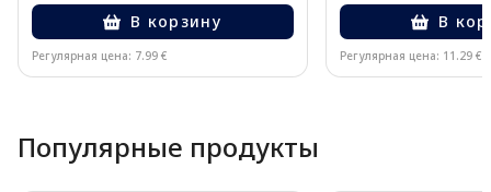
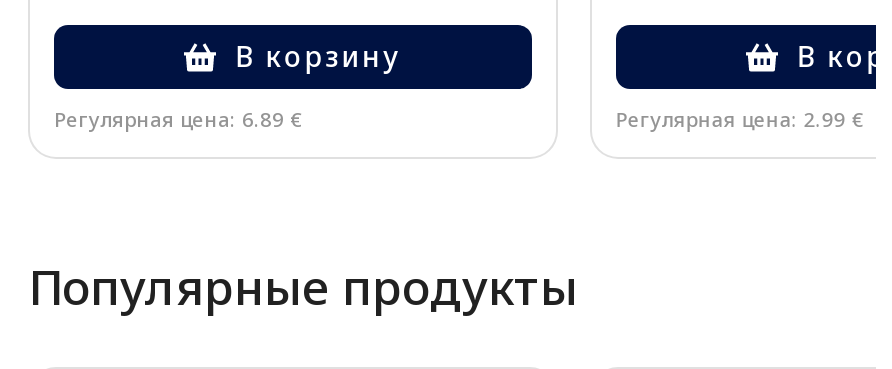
- Регулярная цена: 7.99 €
+ Регулярная цена: 6.89 €

- Регулярная цена: 11.29 €
+ Регулярная цена: 2.99 €
